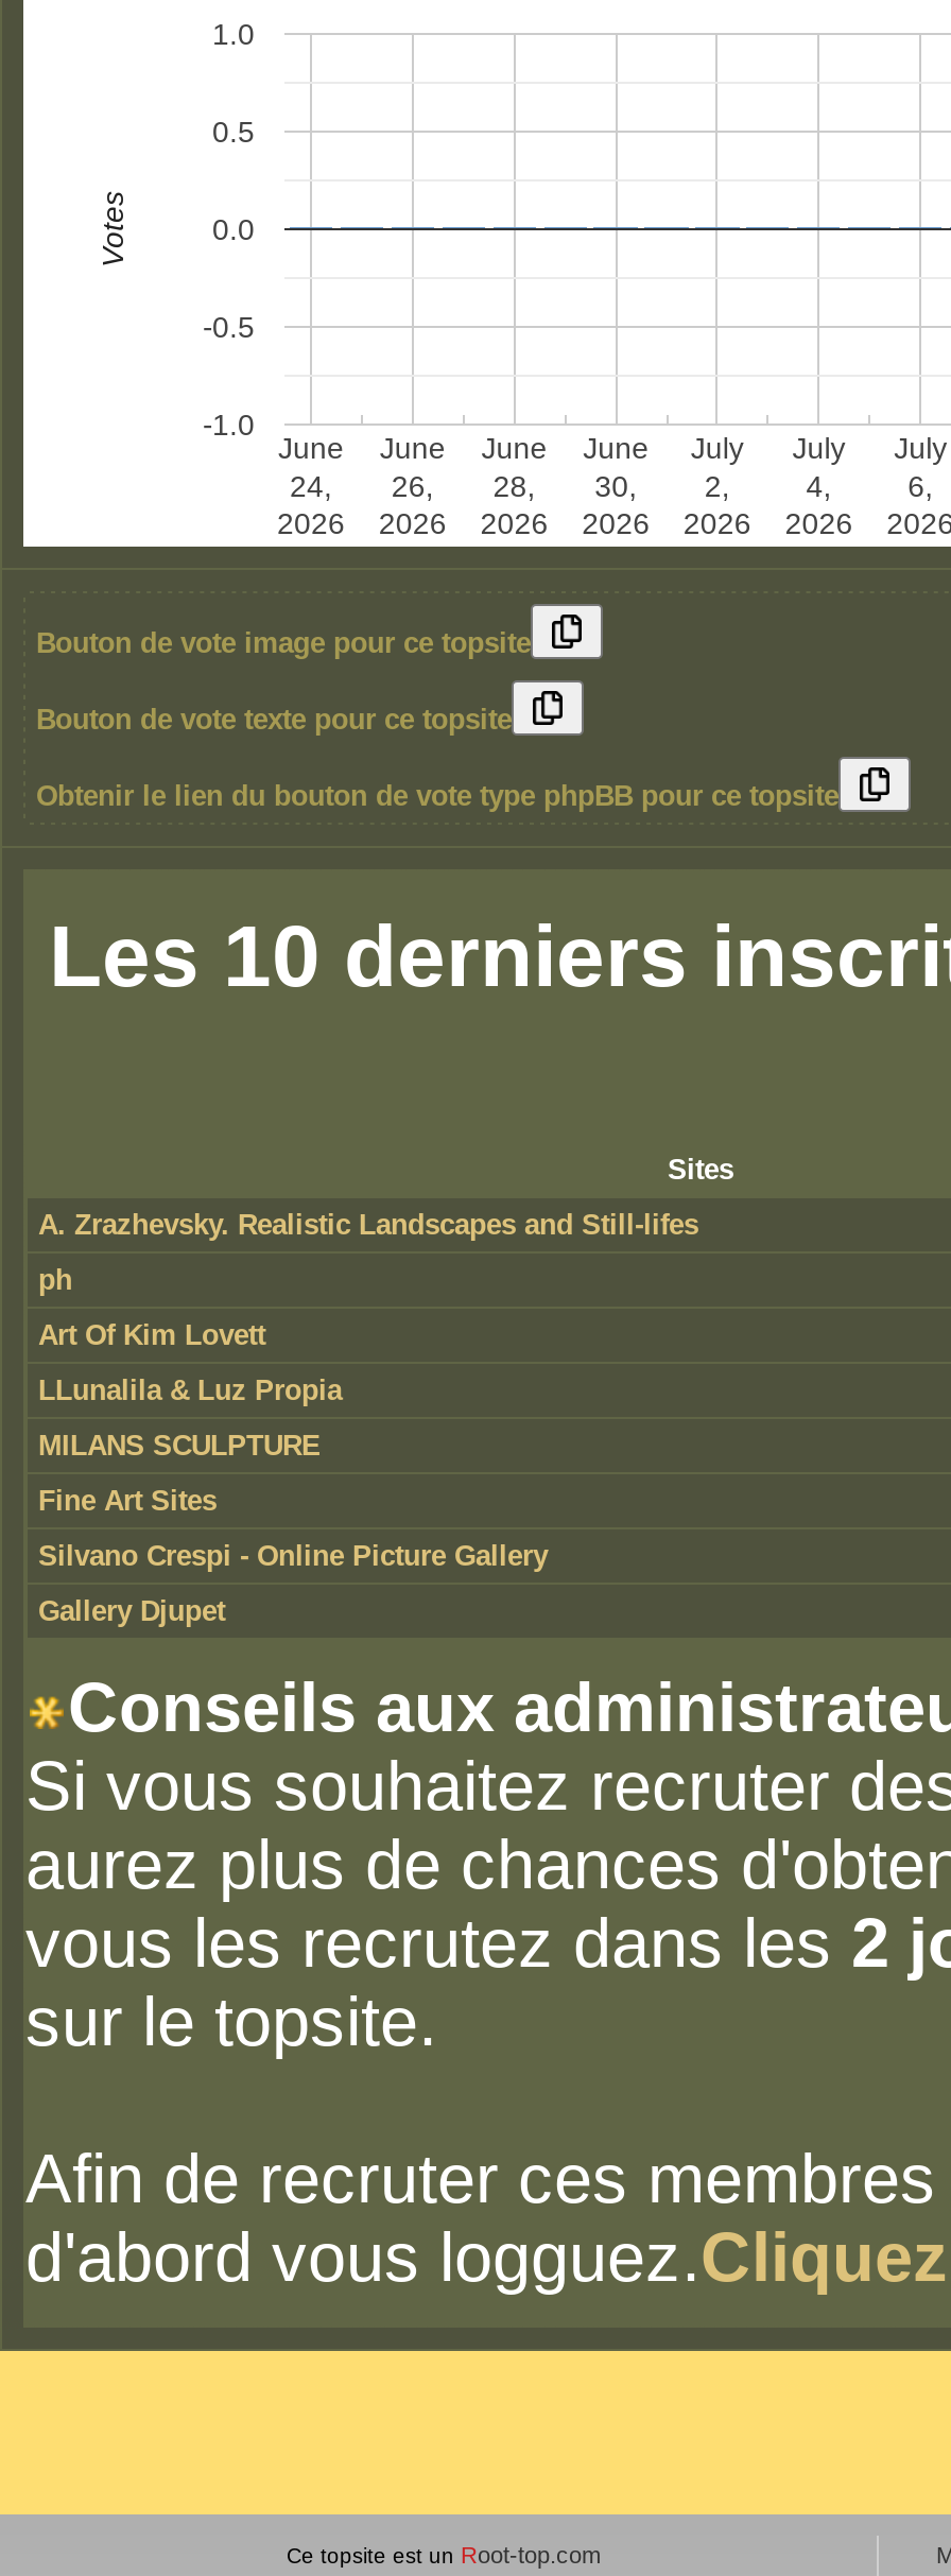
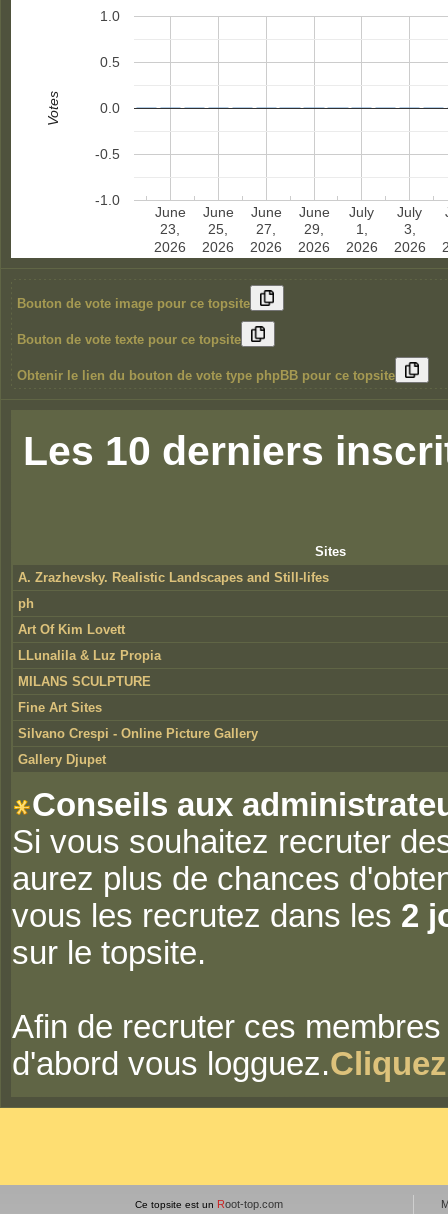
- 24,
+ 23,

- 26,
+ 25,

- 28,
+ 27,

- 30,
+ 29,

- 2,
+ 1,

- 4,
+ 3,

- 6,
